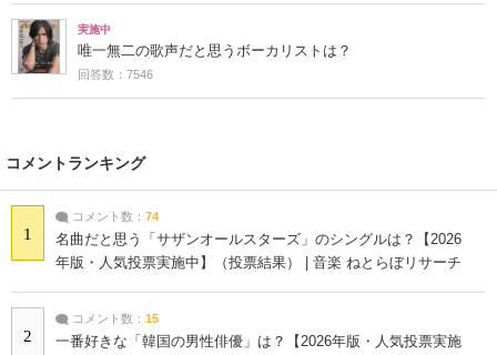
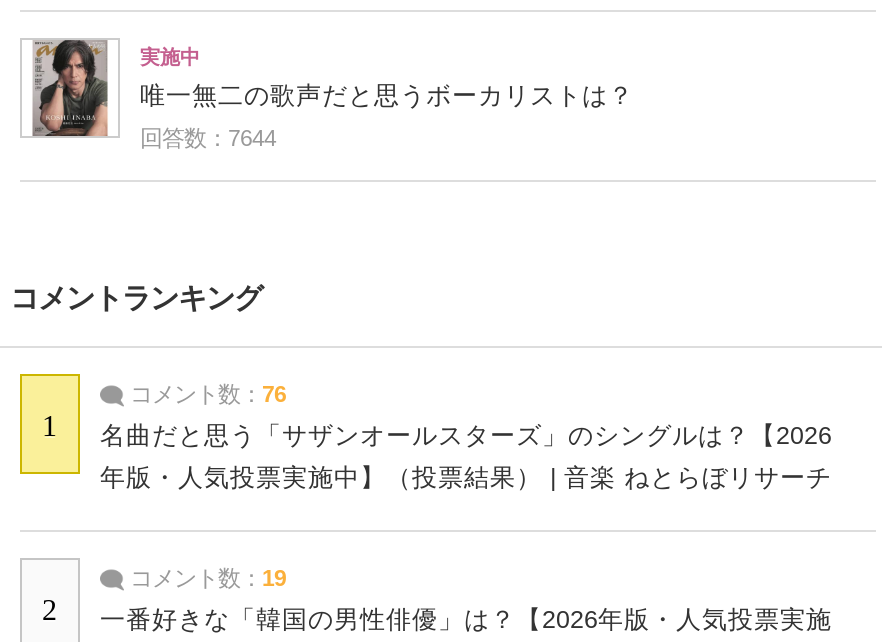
- 回答数：7546
+ 回答数：7644

- コメント数：74
+ コメント数：76

- コメント数：15
+ コメント数：19
